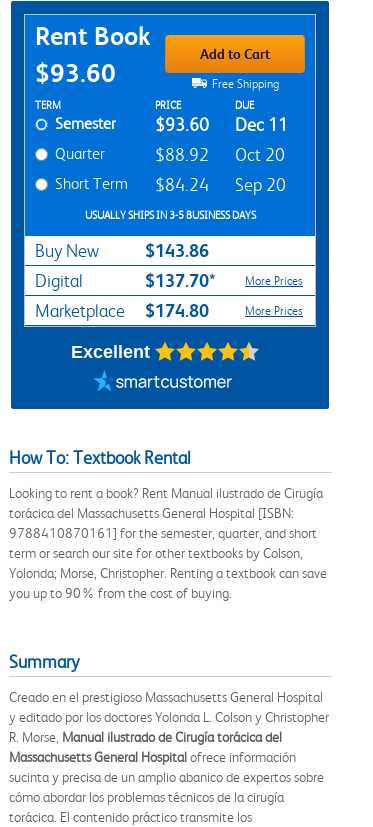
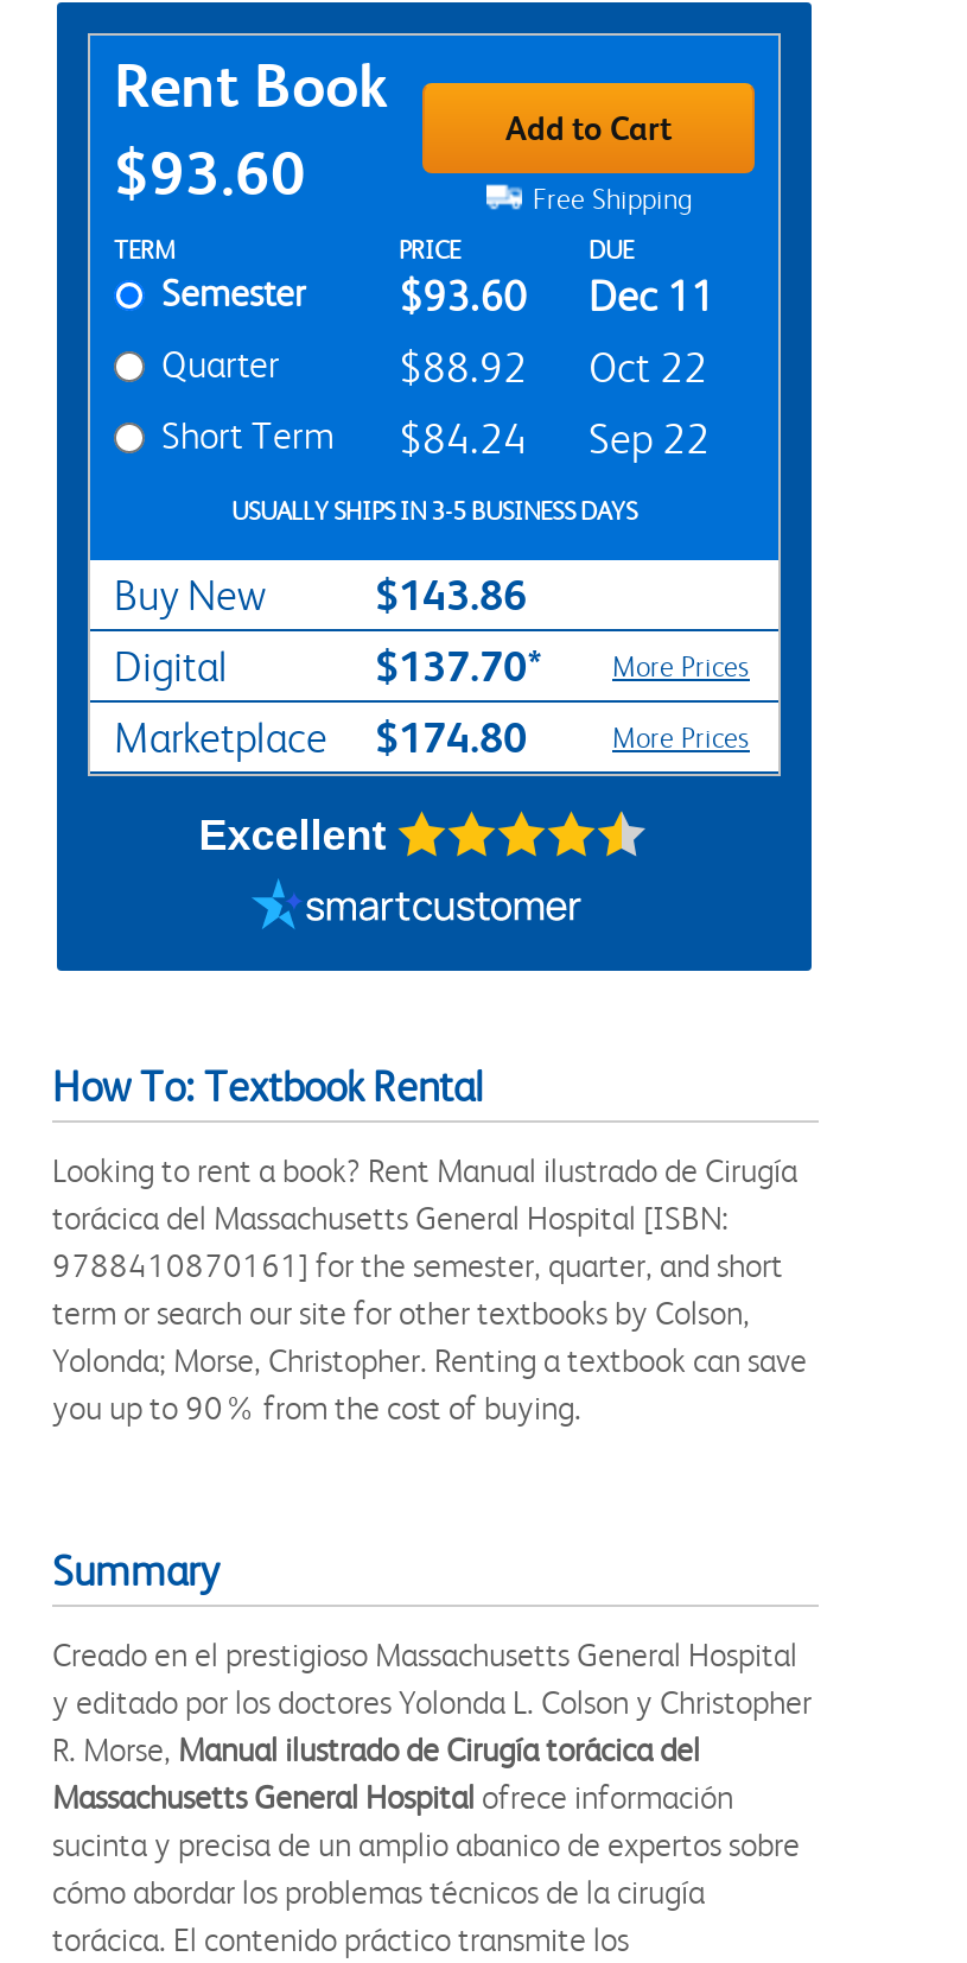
- $88.92 Oct 20
+ $88.92 Oct 22

- Short Term $84.24 Sep 20
+ Short Term $84.24 Sep 22
